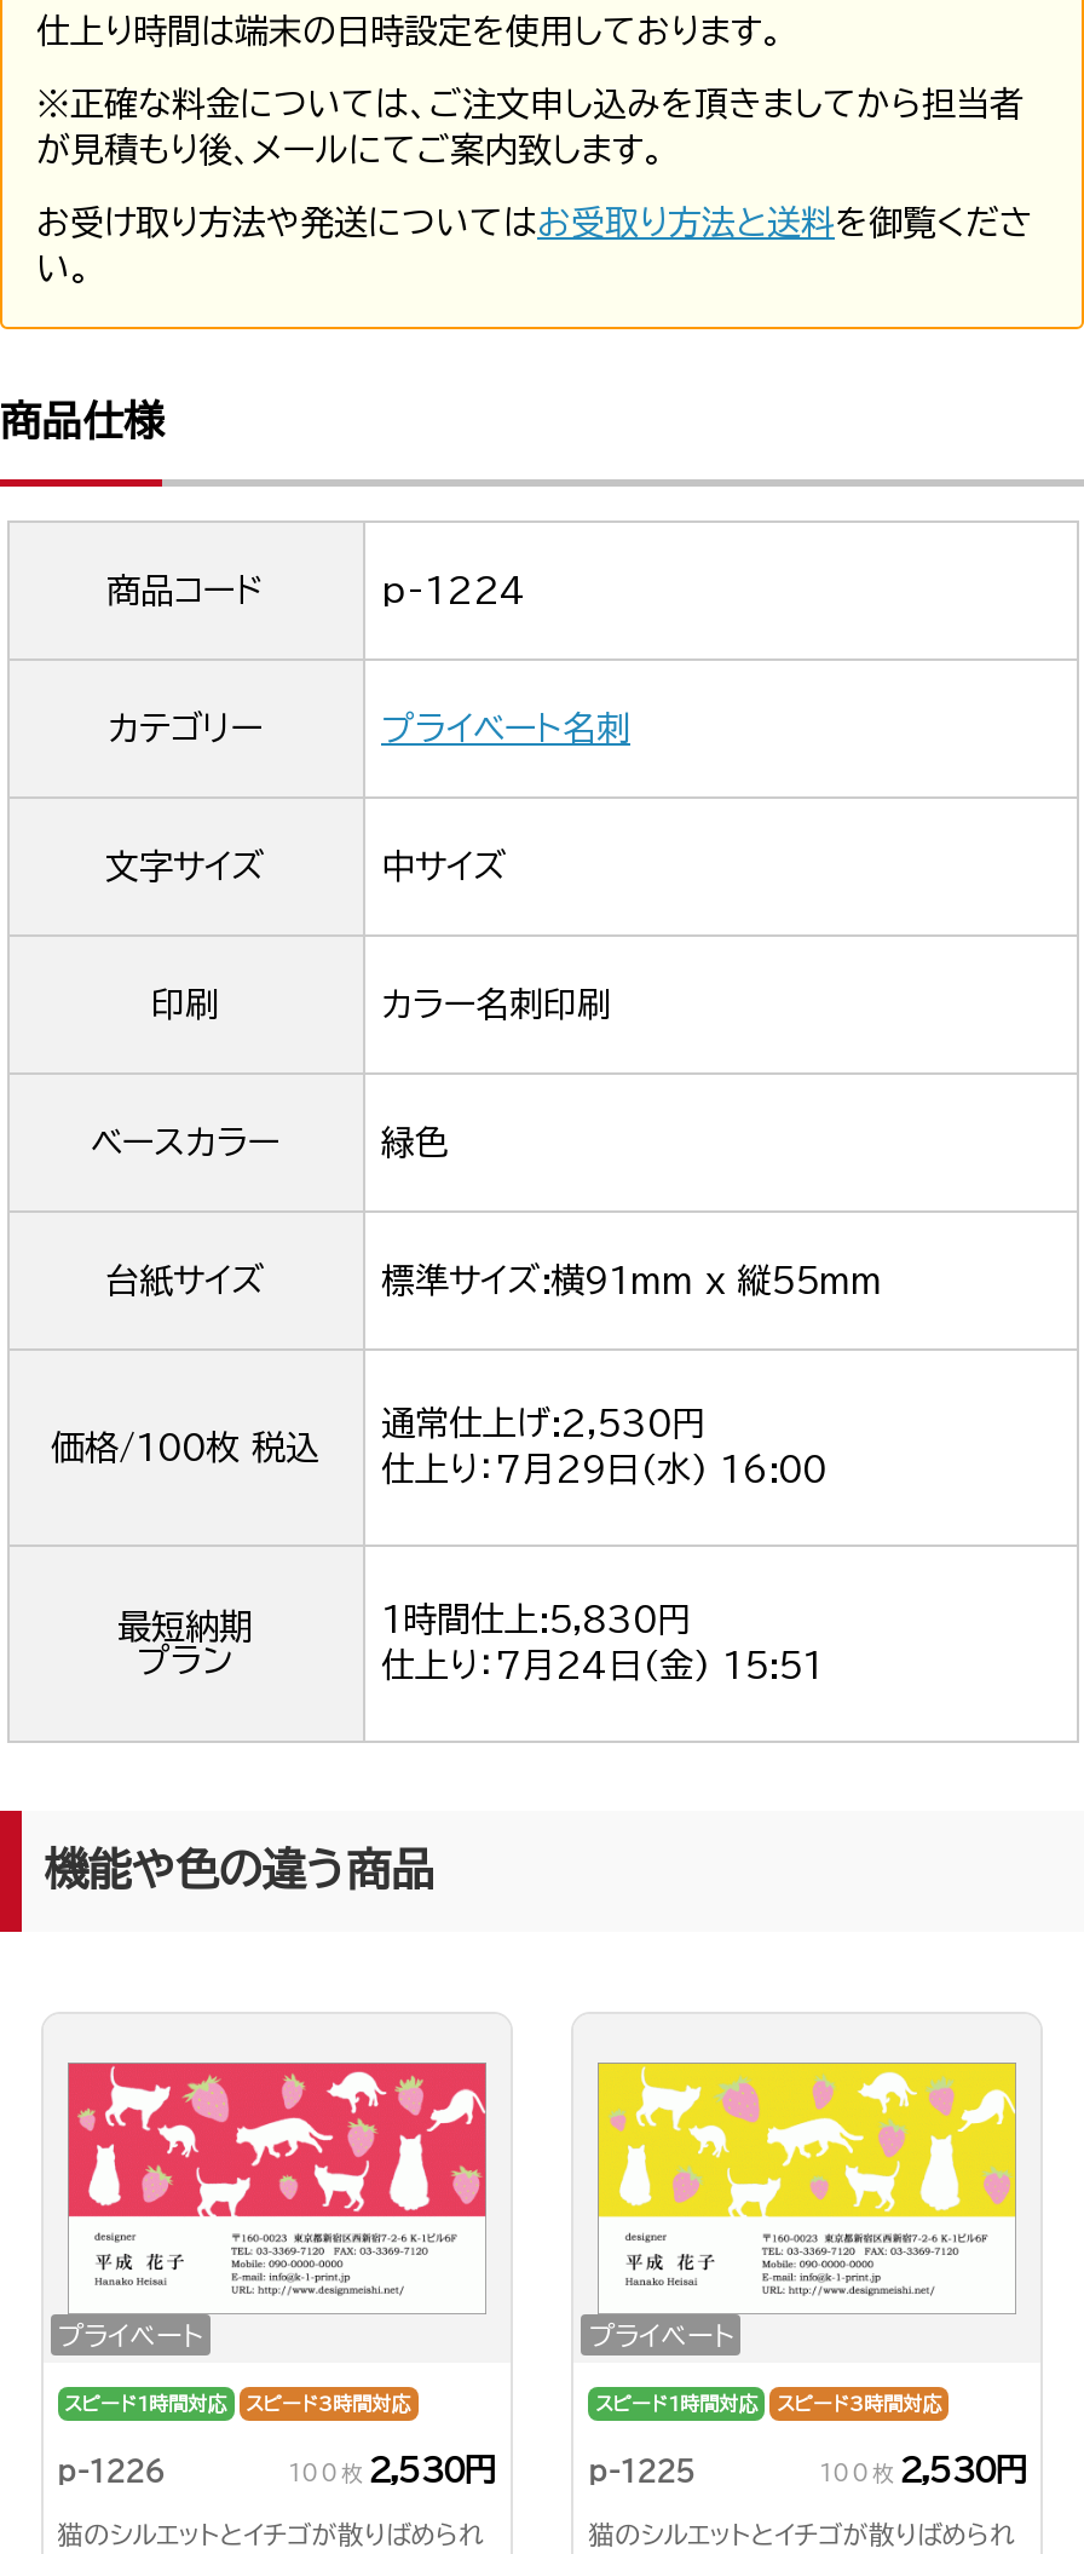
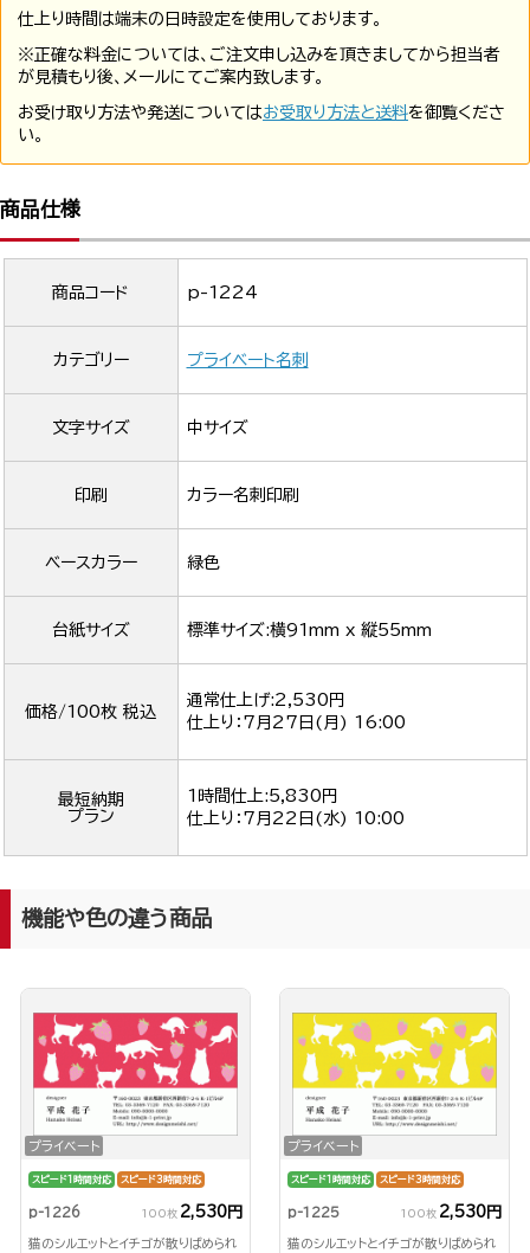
- 仕上り：7月29日(水) 16:00
+ 仕上り：7月27日(月) 16:00

- 仕上り：7月24日(金) 15:51
+ 仕上り：7月22日(水) 10:00
